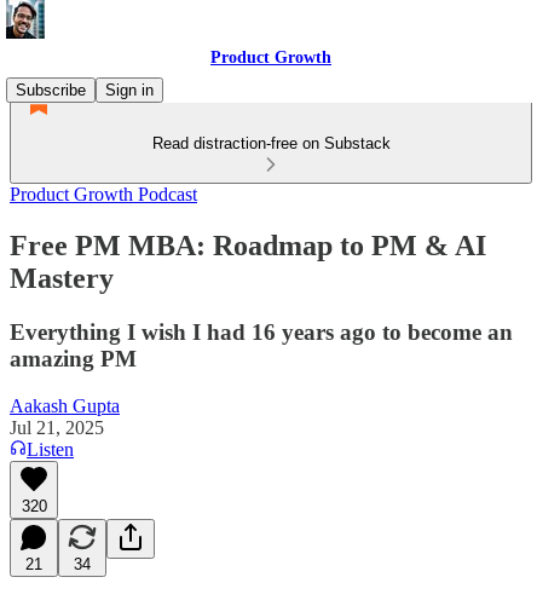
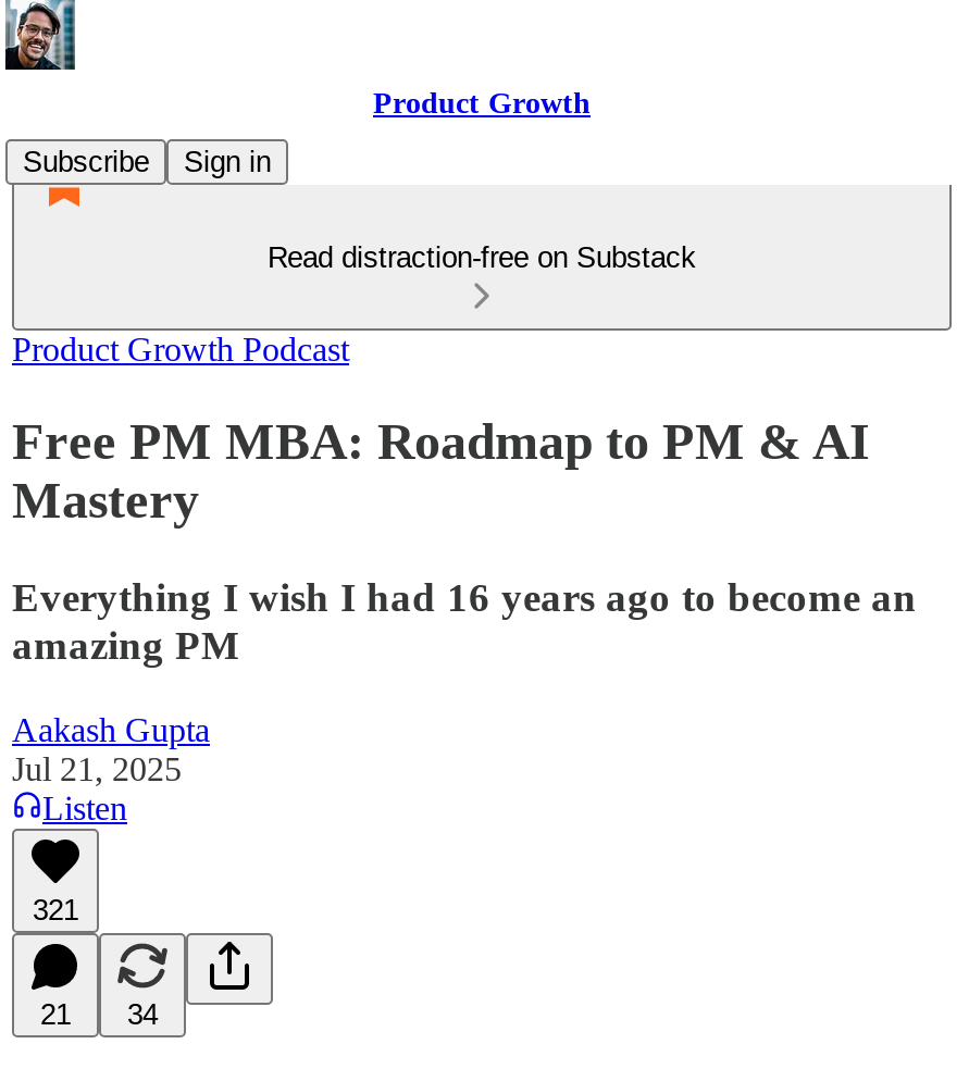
- 320
+ 321
